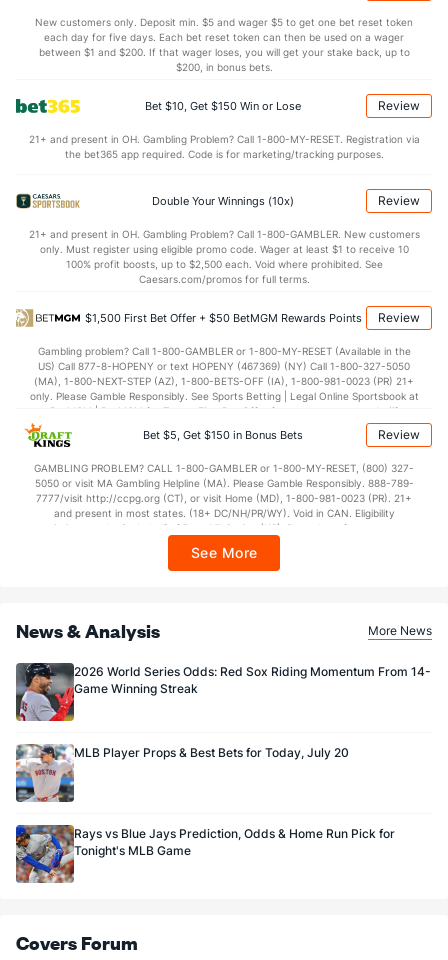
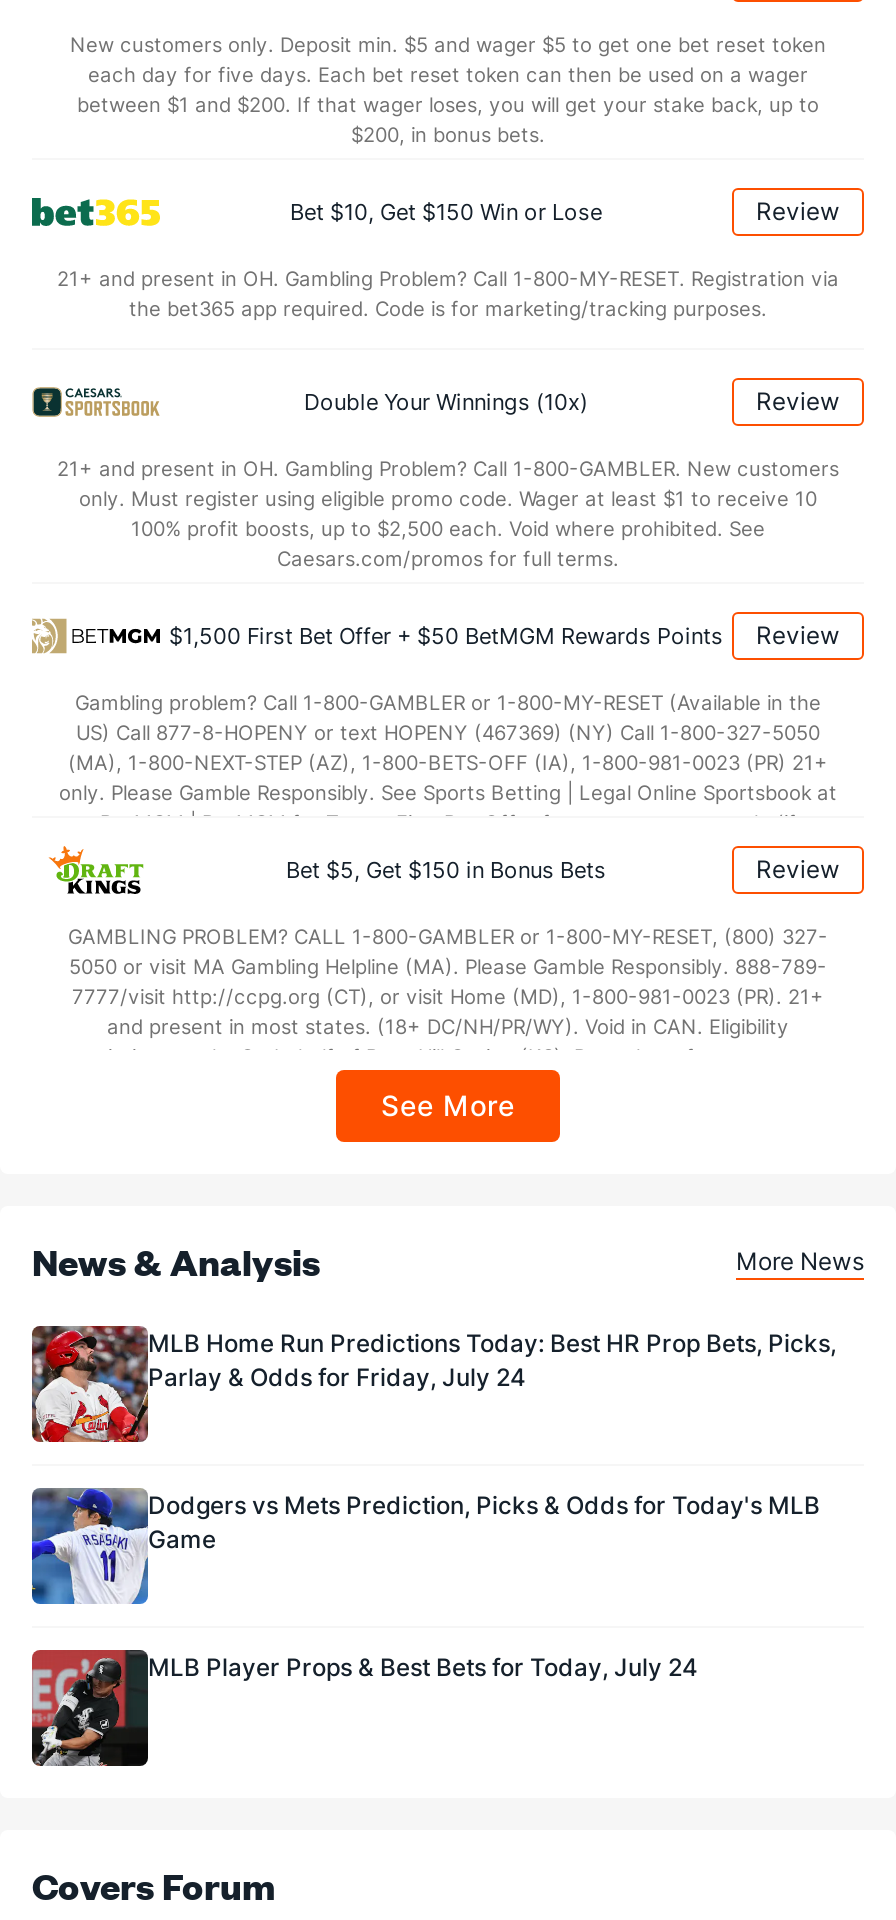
- [image]
- 2026 World Series Odds: Red Sox Riding Momentum From 14-
- Game Winning Streak
+ [image]
+ MLB Home Run Predictions Today: Best HR Prop Bets, Picks,
+ Parlay & Odds for Friday, July 24

- [image]
- MLB Player Props & Best Bets for Today, July 20
+ [image]
+ Dodgers vs Mets Prediction, Picks & Odds for Today's MLB
+ Game

- [image]
- Rays vs Blue Jays Prediction, Odds & Home Run Pick for
- Tonight's MLB Game
+ [image]
+ MLB Player Props & Best Bets for Today, July 24
